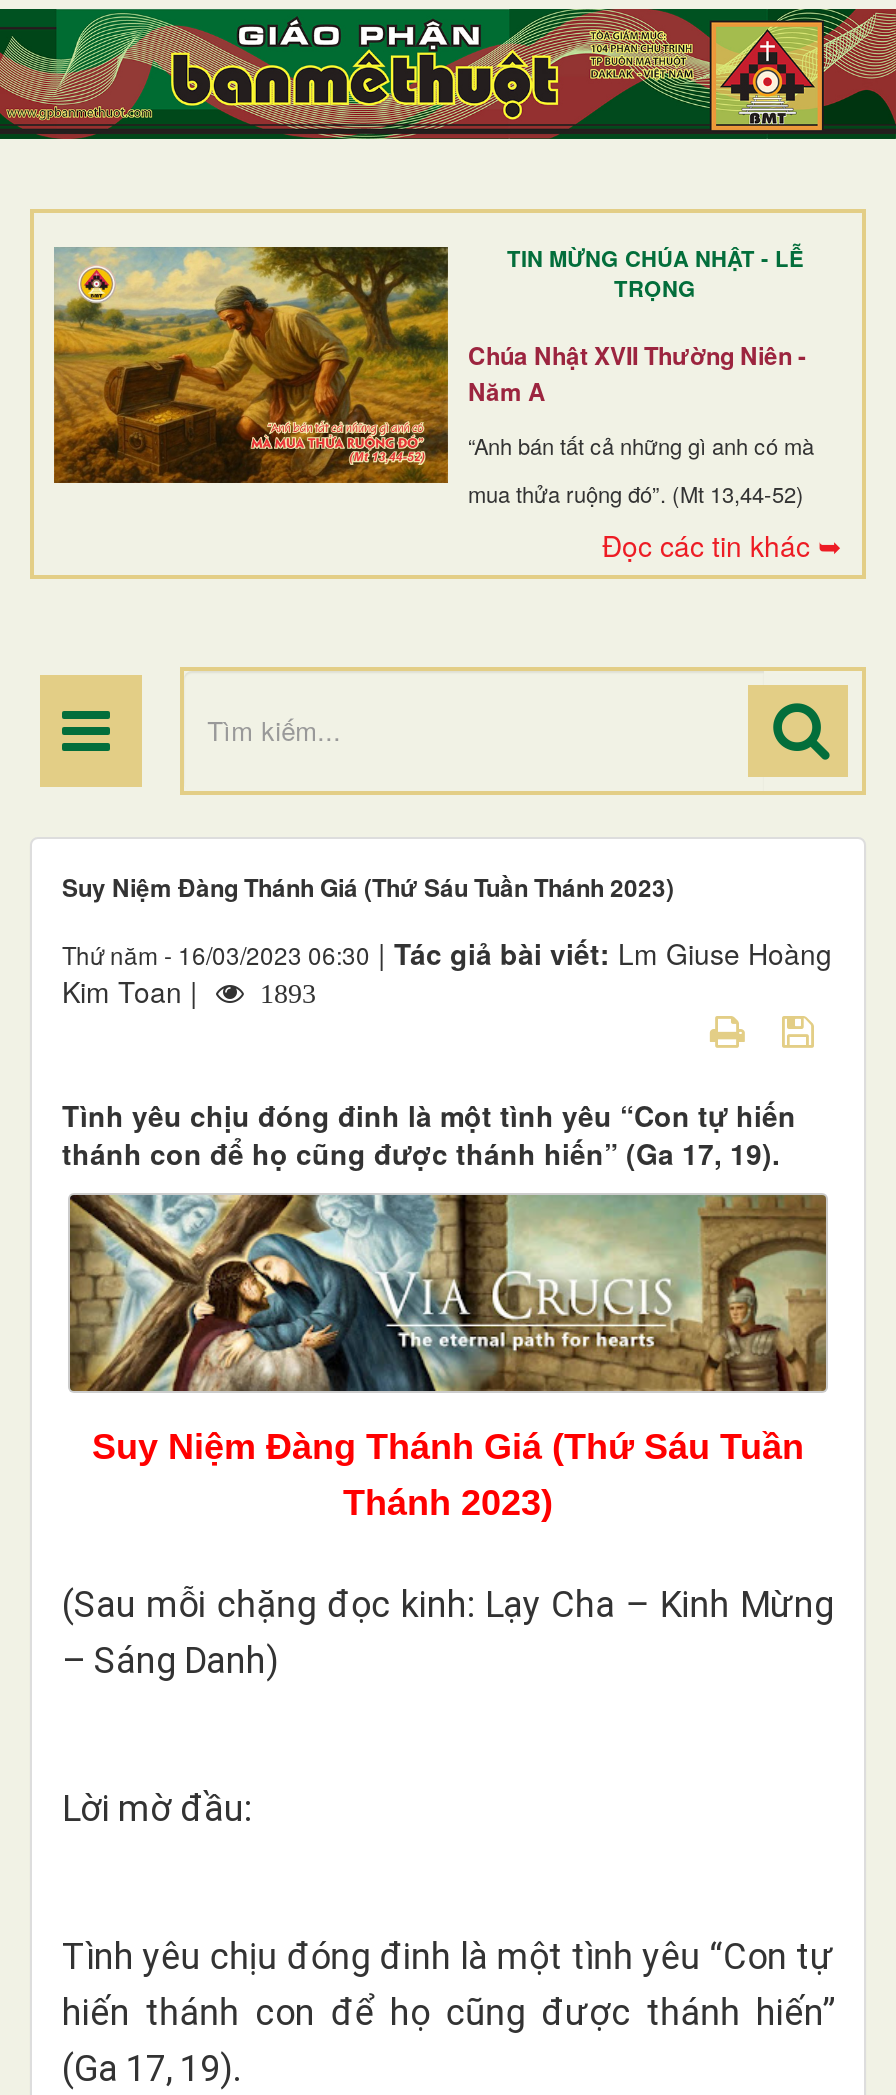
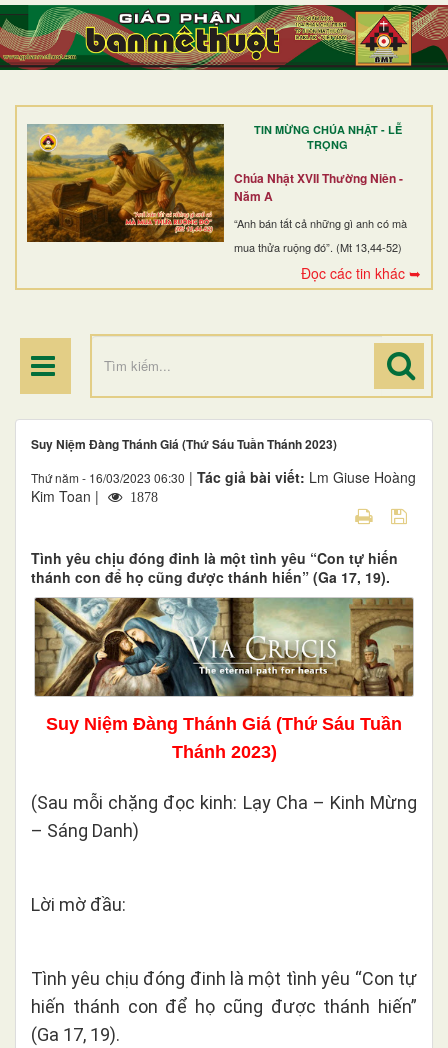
- 1893
+ 1878
